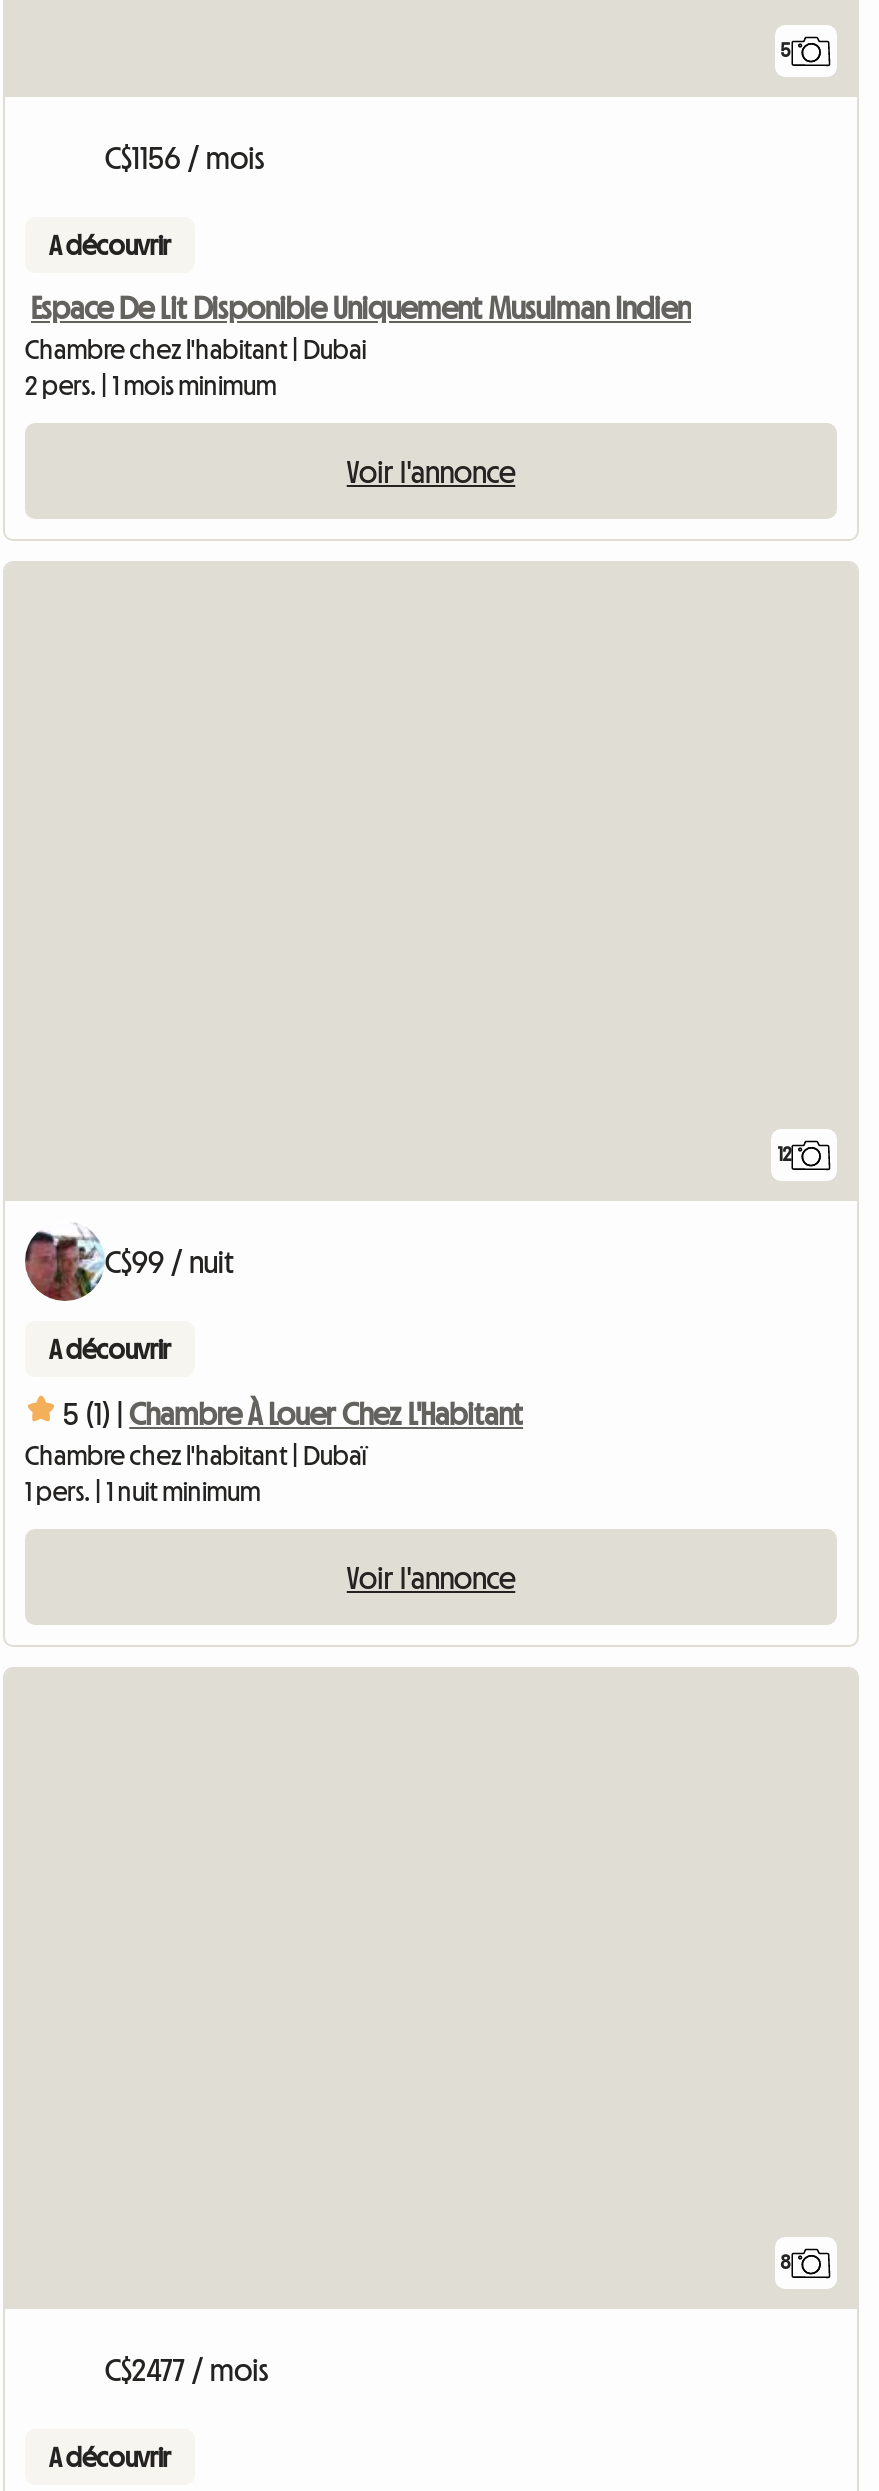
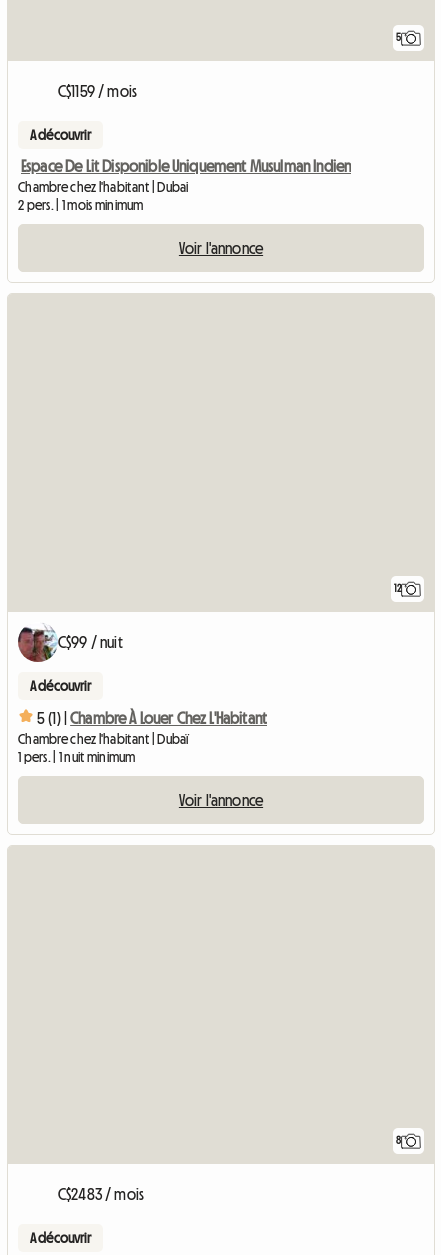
- C$1156 / mois
+ C$1159 / mois

- C$2477 / mois
+ C$2483 / mois
